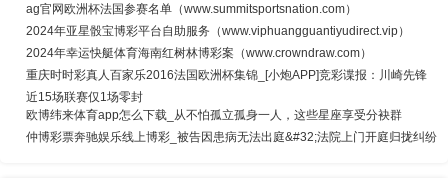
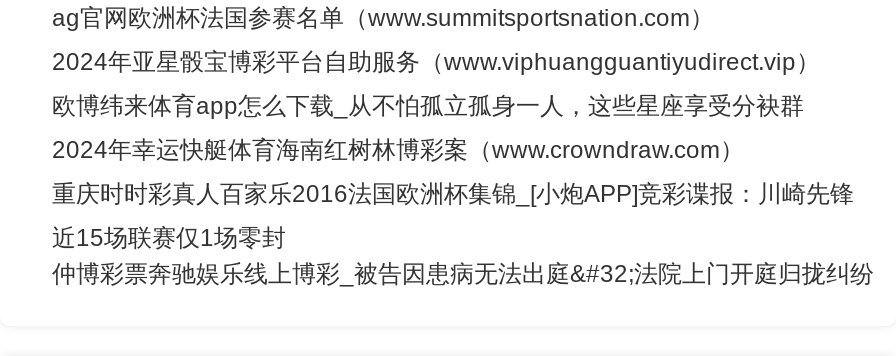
moved down: 2024年幸运快艇体育海南红树林博彩案（www.crowndraw.com） | 重庆时时彩真人百家乐2016法国欧洲杯集锦_[小炮APP]竞彩谍报：川崎先锋 | 近15场联赛仅1场零封

moved up: 欧博纬来体育app怎么下载_从不怕孤立孤身一人，这些星座享受分袂群
